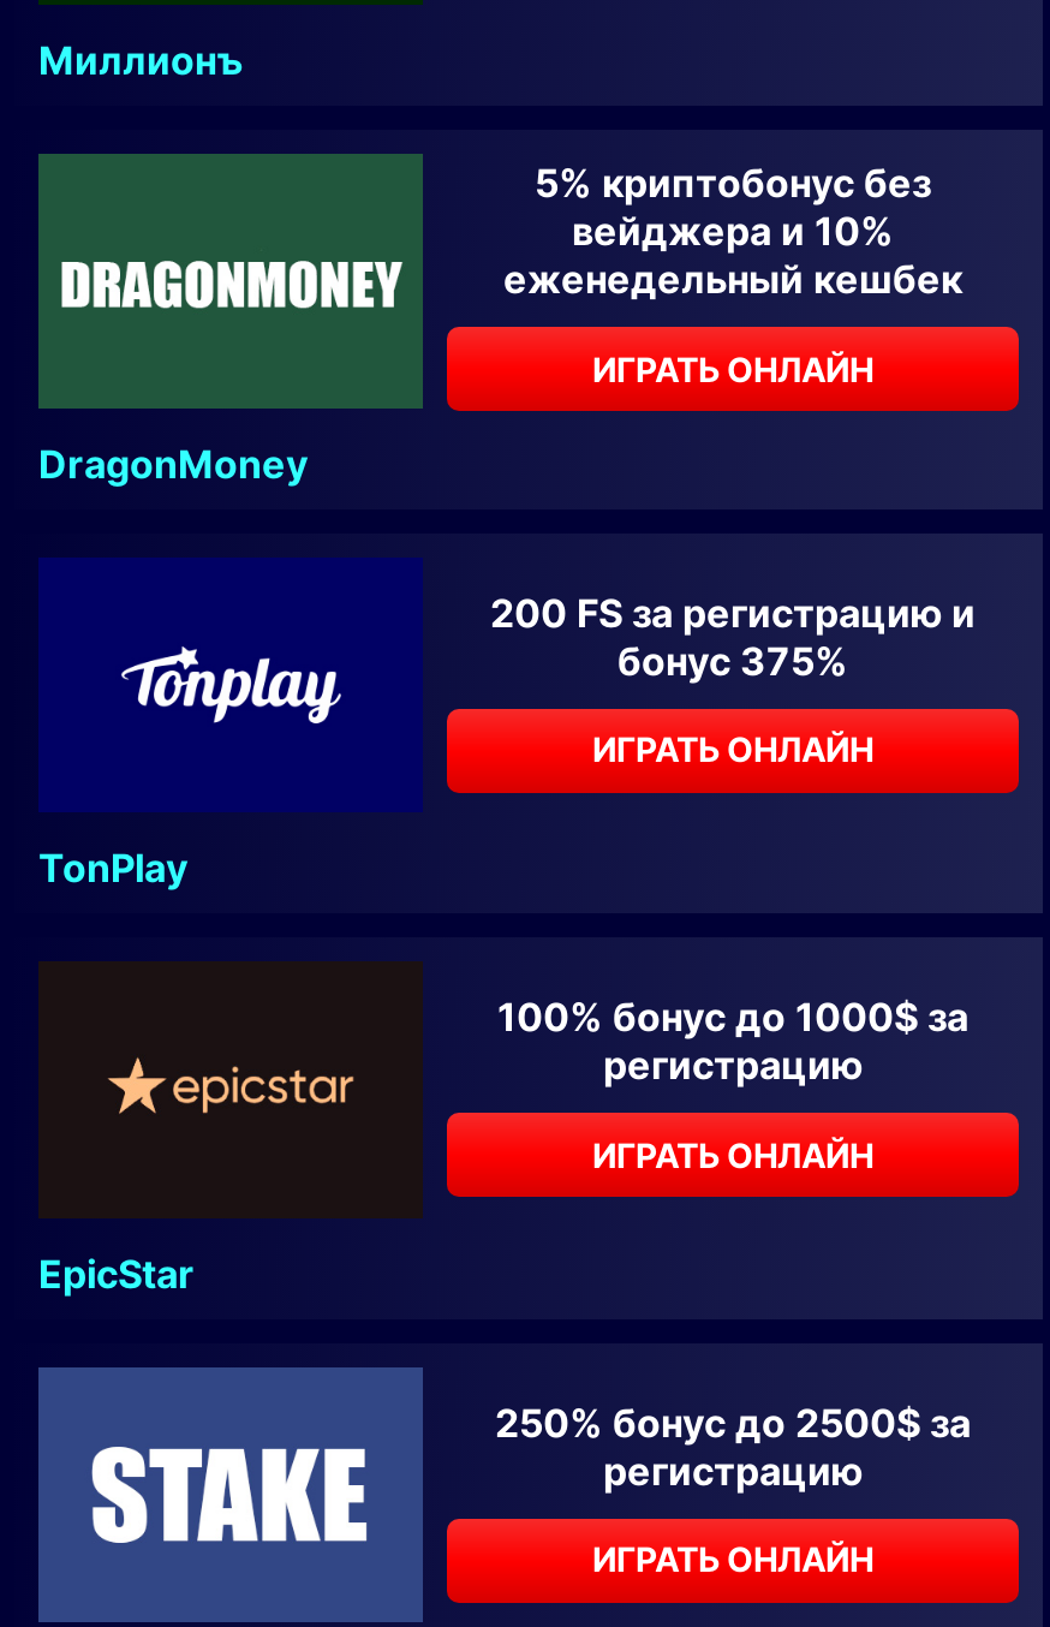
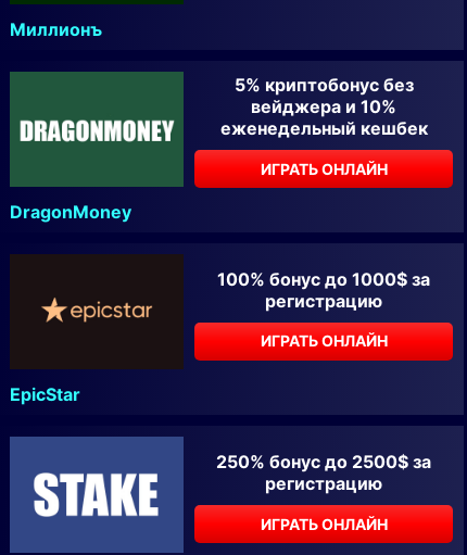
- [image]
- 200 FS за регистрацию и
- бонус 375%
- ИГРАТЬ ОНЛАЙН
- TonPlay
